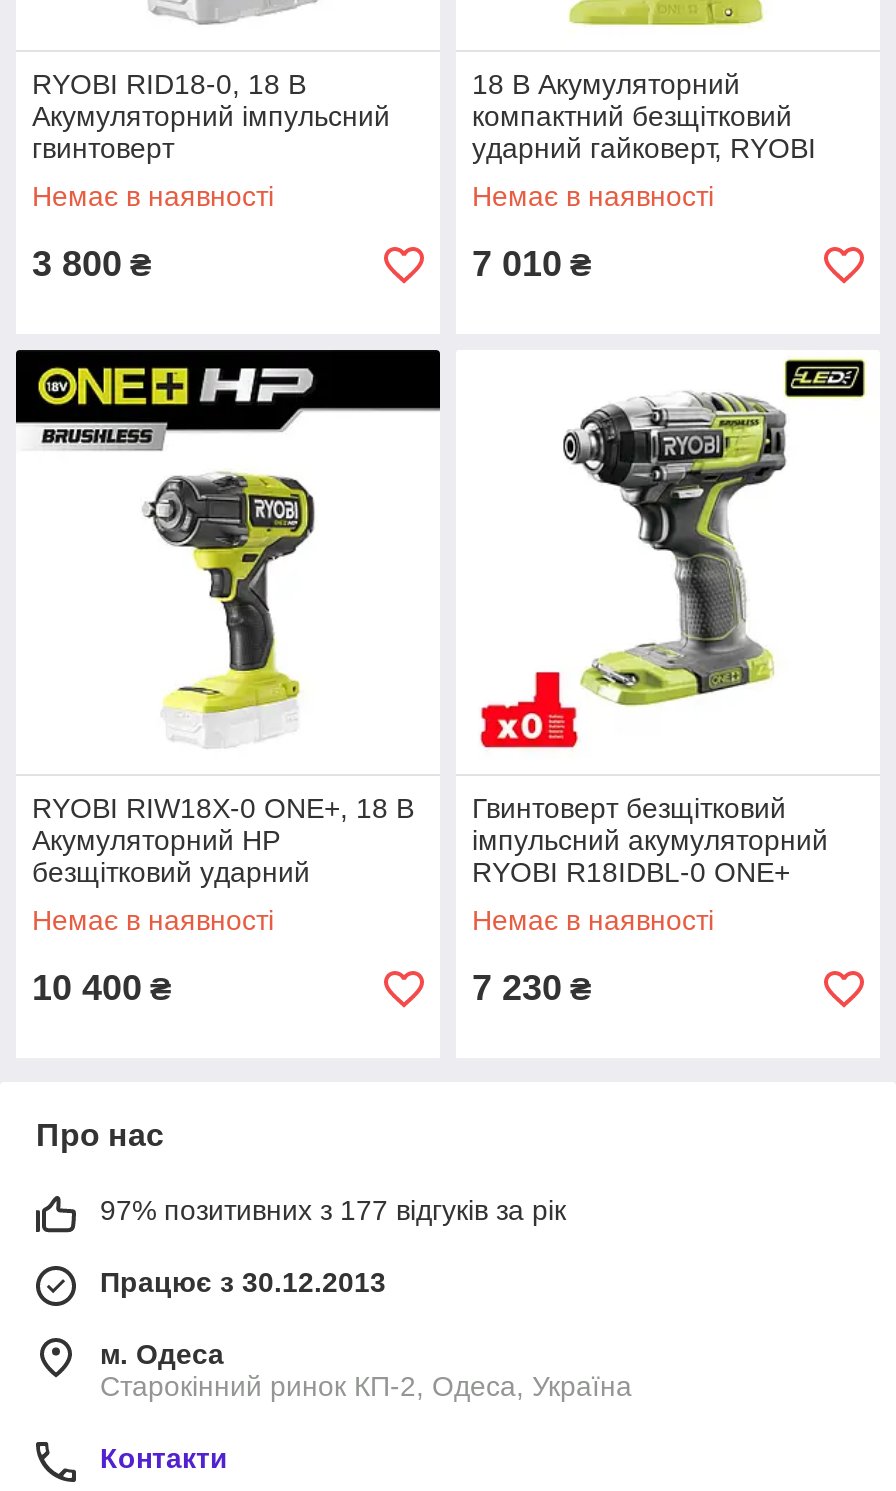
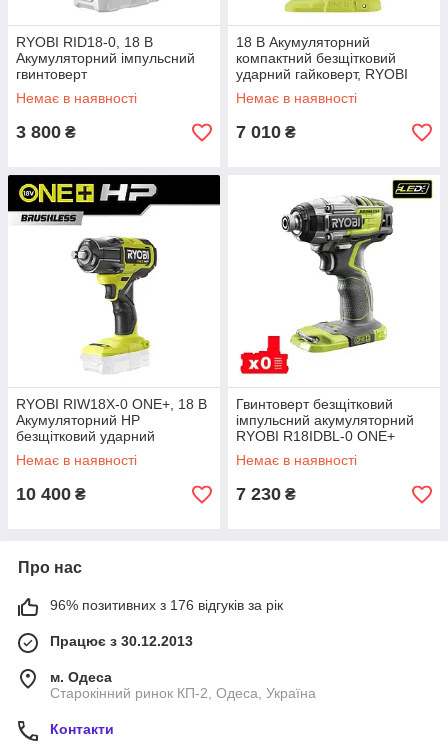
- 97% позитивних з 177 відгуків за рік
+ 96% позитивних з 176 відгуків за рік
